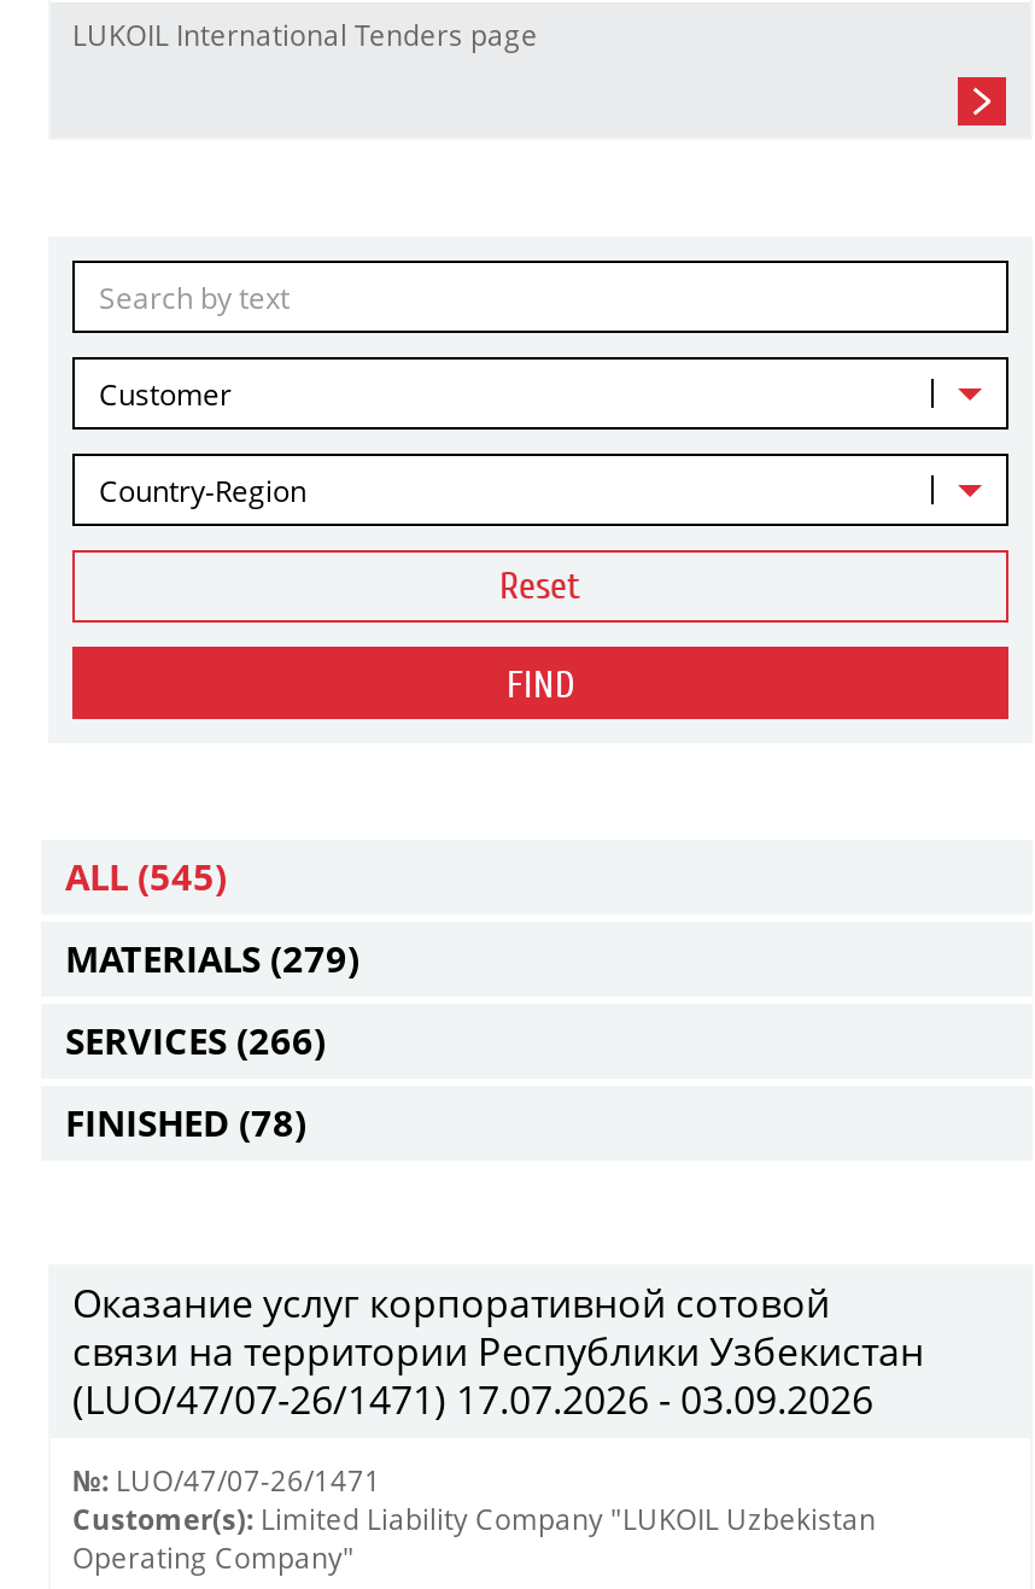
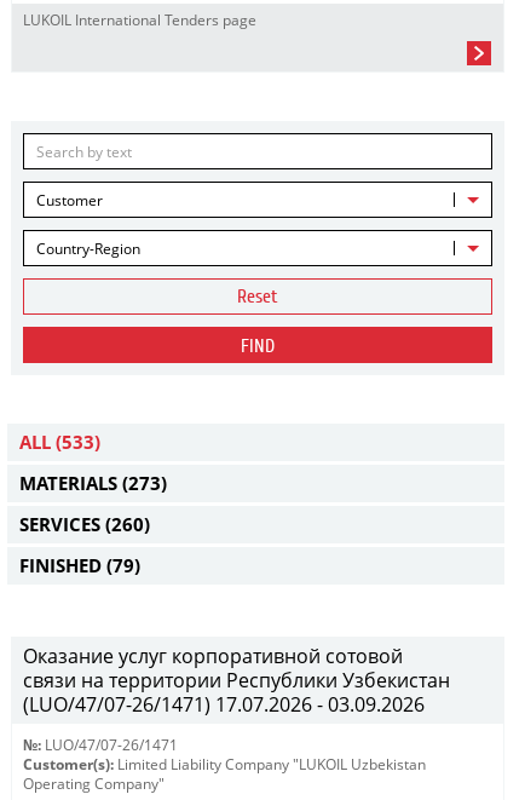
- ALL (545)
+ ALL (533)

- MATERIALS (279)
+ MATERIALS (273)

- SERVICES (266)
+ SERVICES (260)

- FINISHED (78)
+ FINISHED (79)
